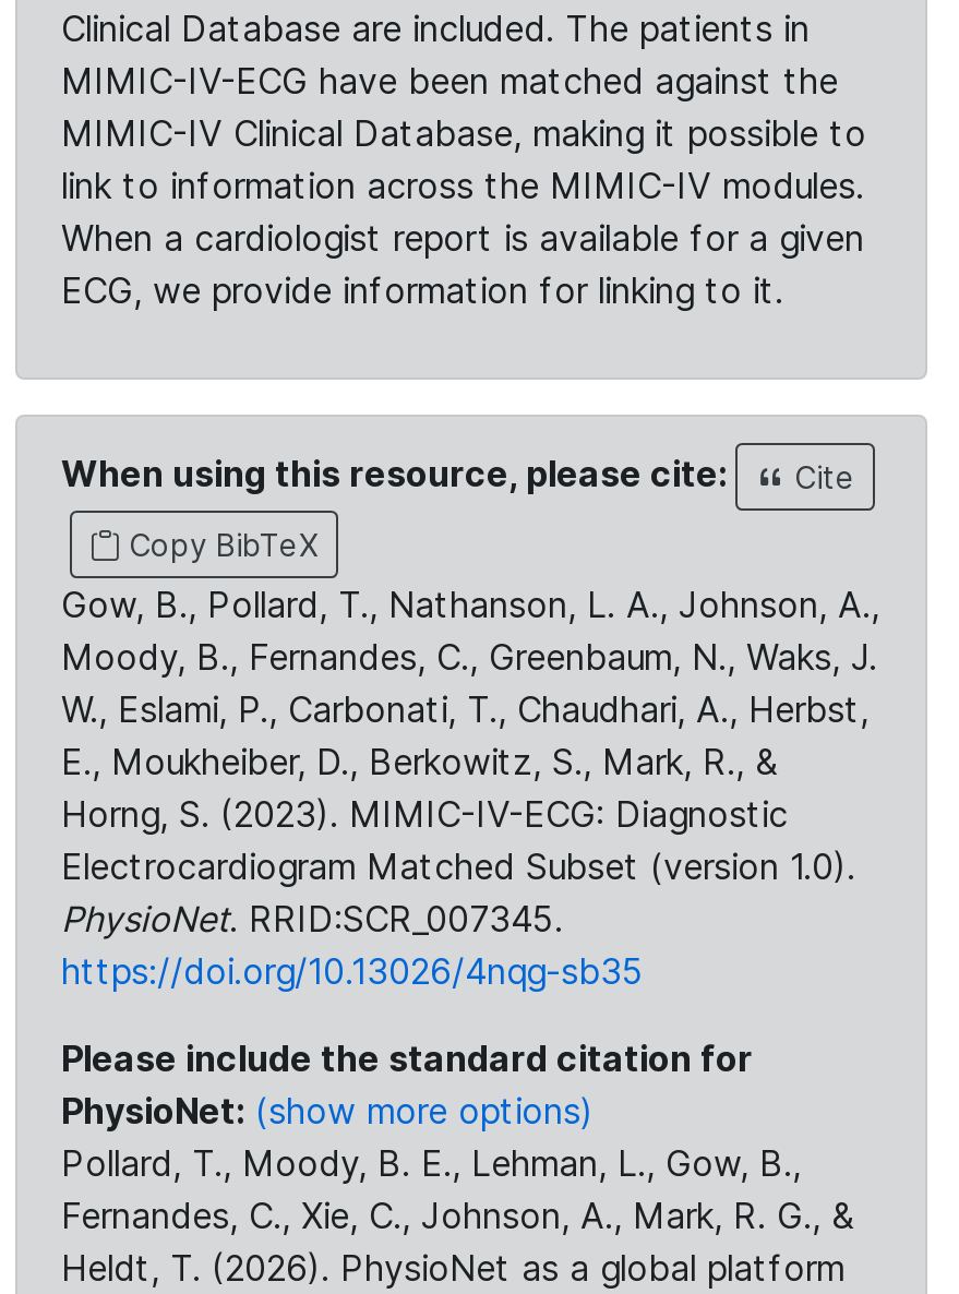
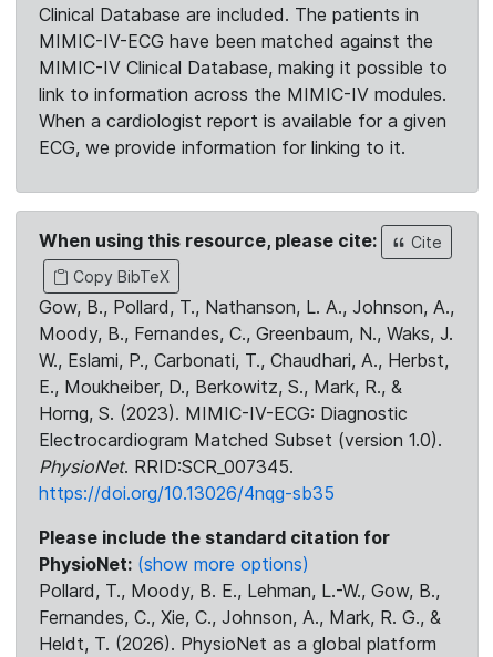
- Pollard, T., Moody, B. E., Lehman, L., Gow, B.,
+ Pollard, T., Moody, B. E., Lehman, L.-W., Gow, B.,
